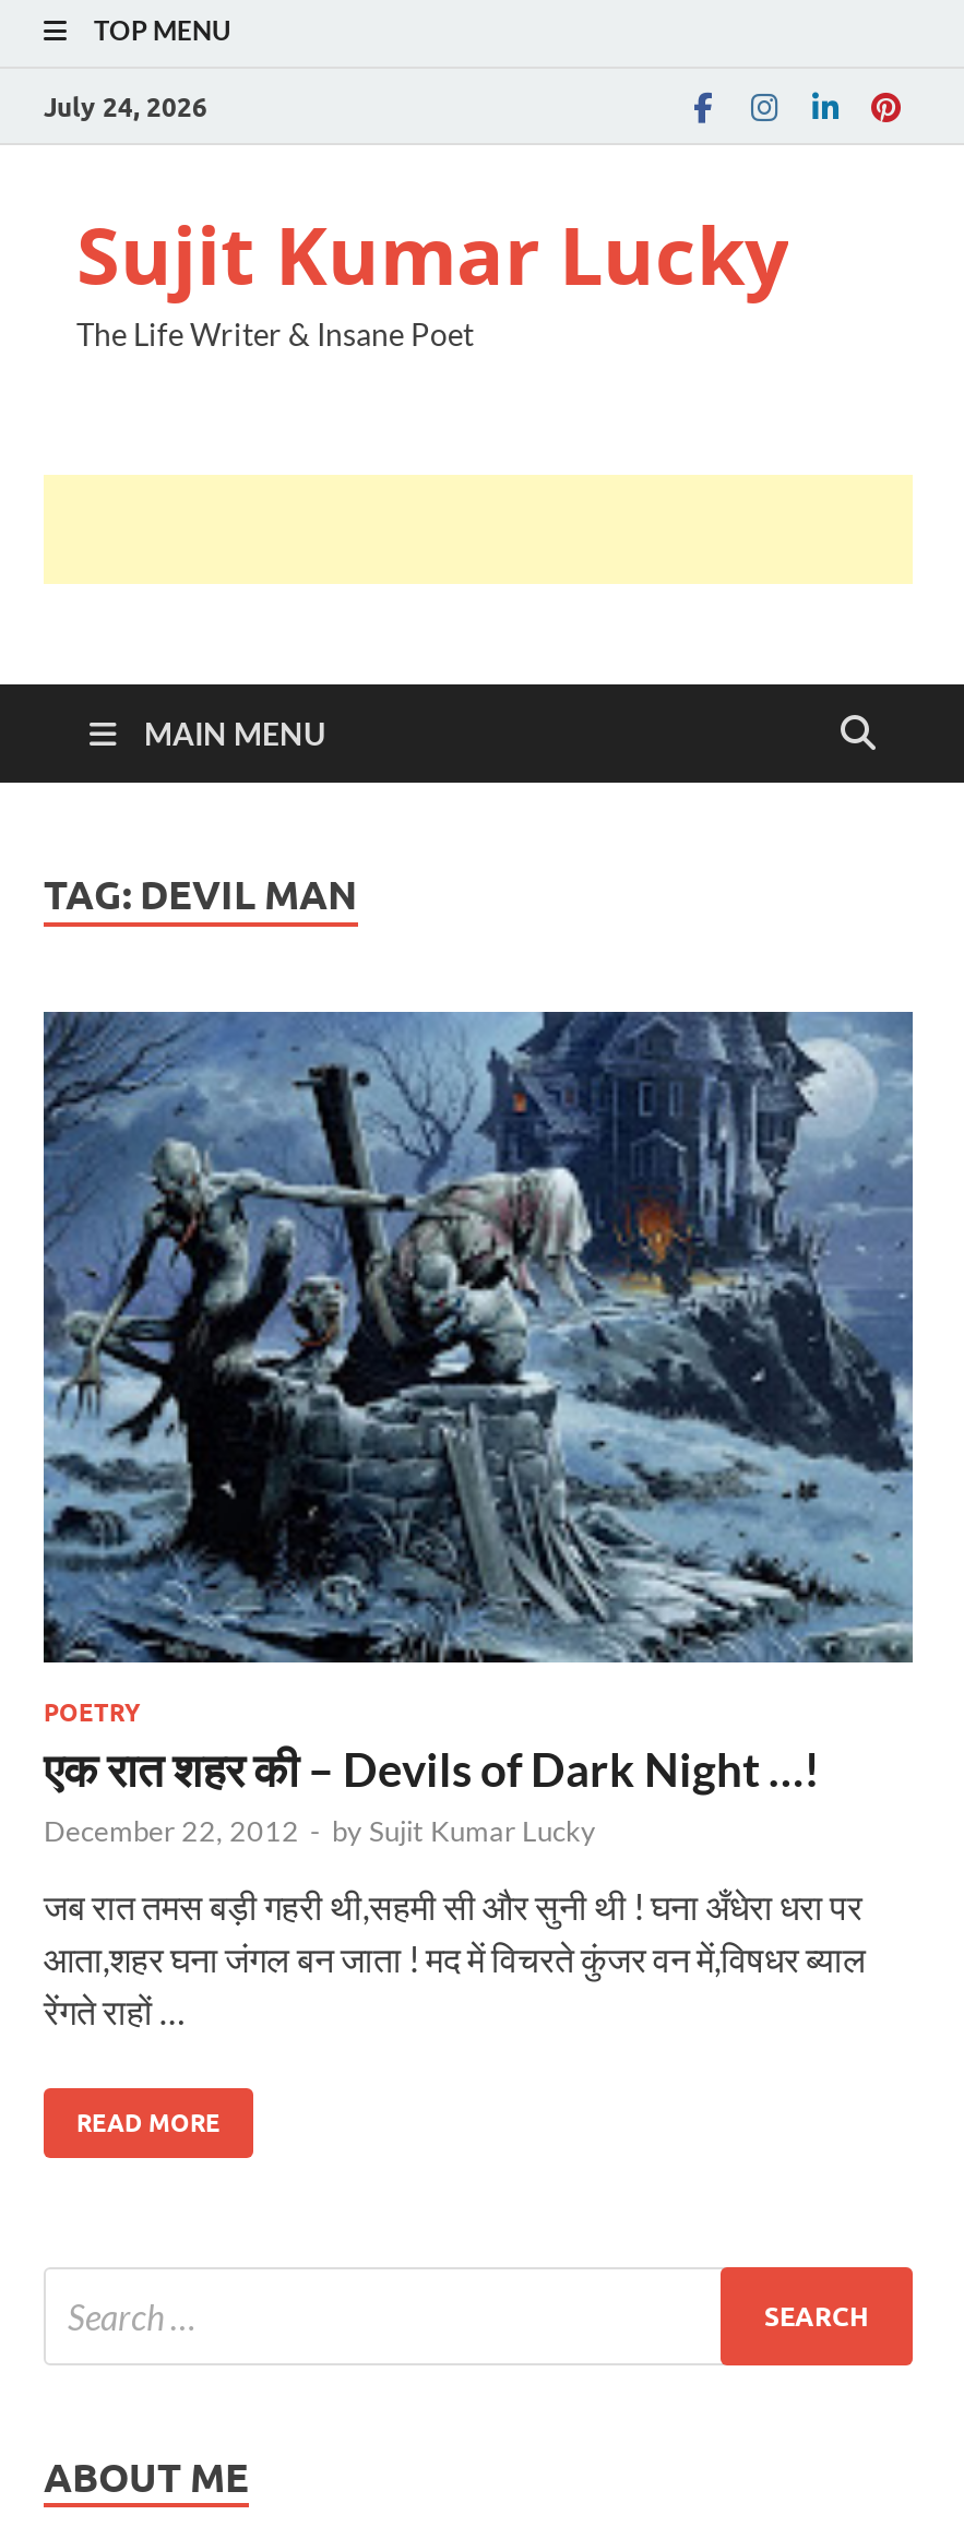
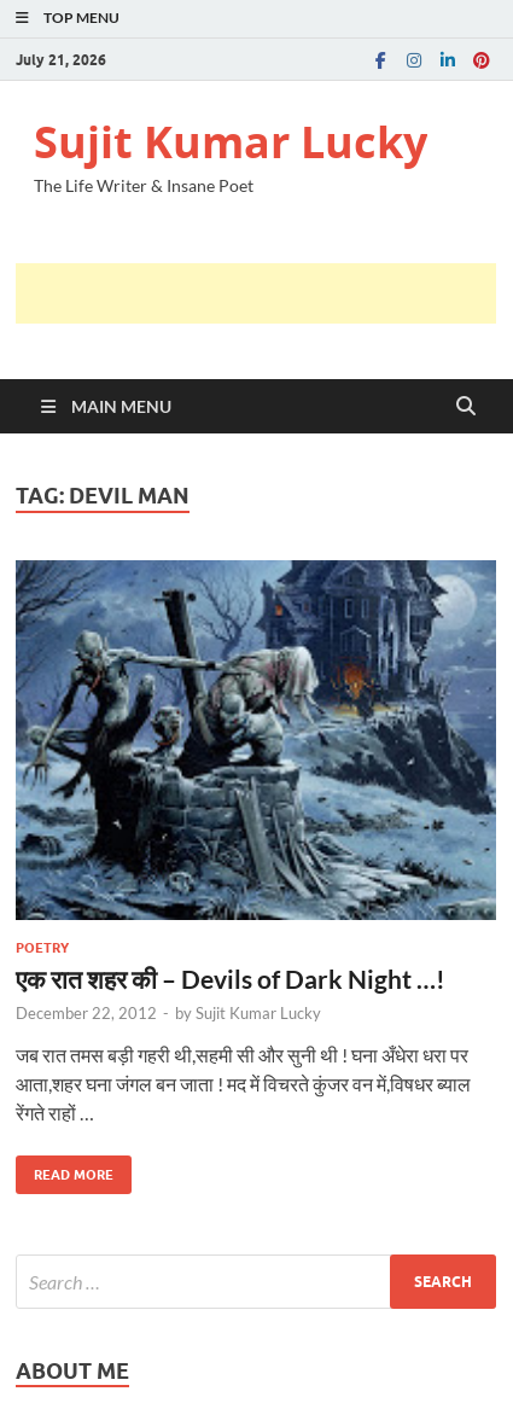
- July 24, 2026
+ July 21, 2026
